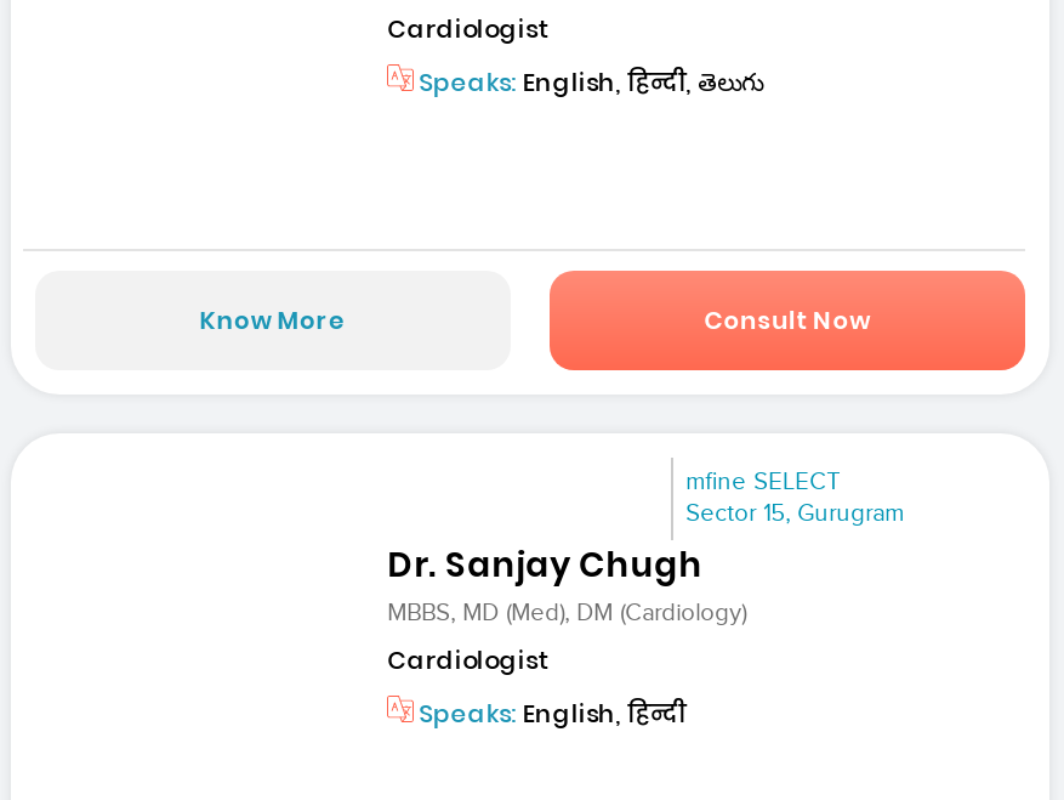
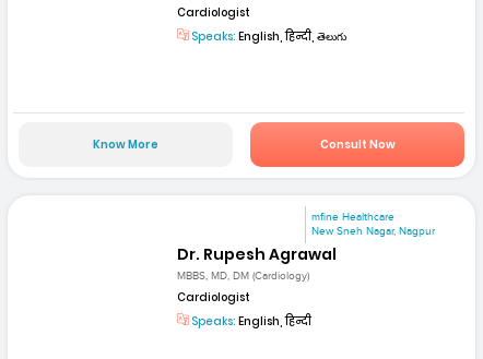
- mfine SELECT
- Sector 15, Gurugram
- Dr. Sanjay Chugh
- MBBS, MD (Med), DM (Cardiology)
+ mfine Healthcare
+ New Sneh Nagar, Nagpur
+ Dr. Rupesh Agrawal
+ MBBS, MD, DM (Cardiology)
